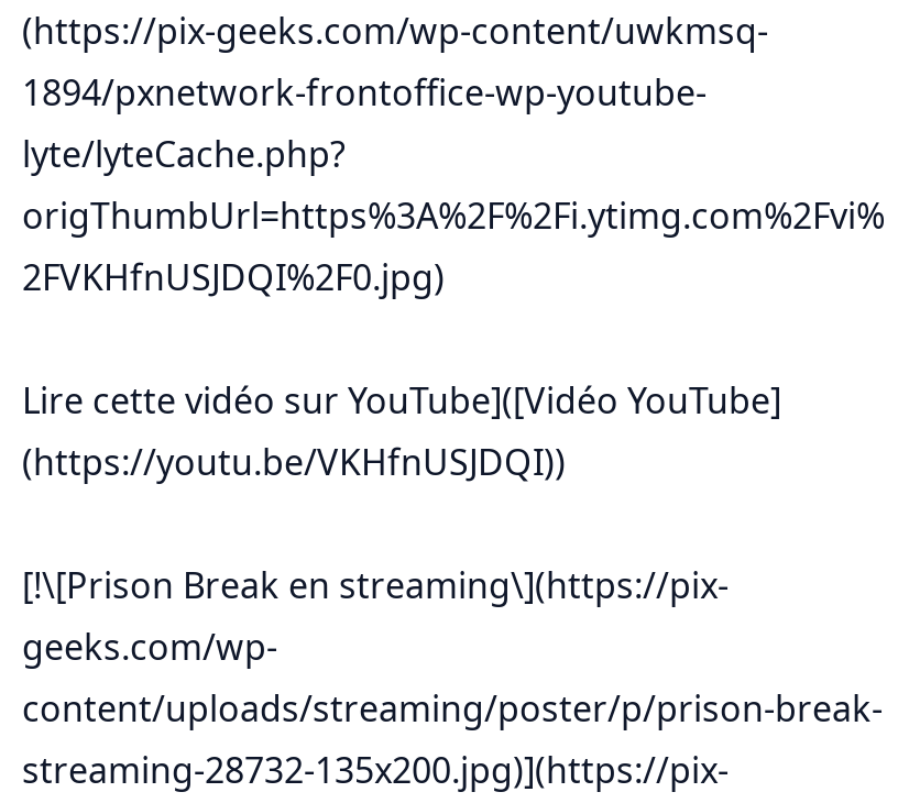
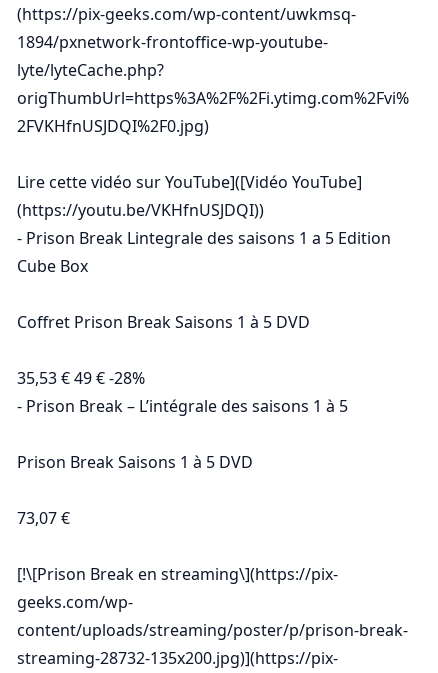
+ - Prison Break Lintegrale des saisons 1 a 5 Edition
+ Cube Box
+ Coffret Prison Break Saisons 1 à 5 DVD
+ 35,53 € 49 € -28%
+ - Prison Break – L’intégrale des saisons 1 à 5
+ Prison Break Saisons 1 à 5 DVD
+ 73,07 €
